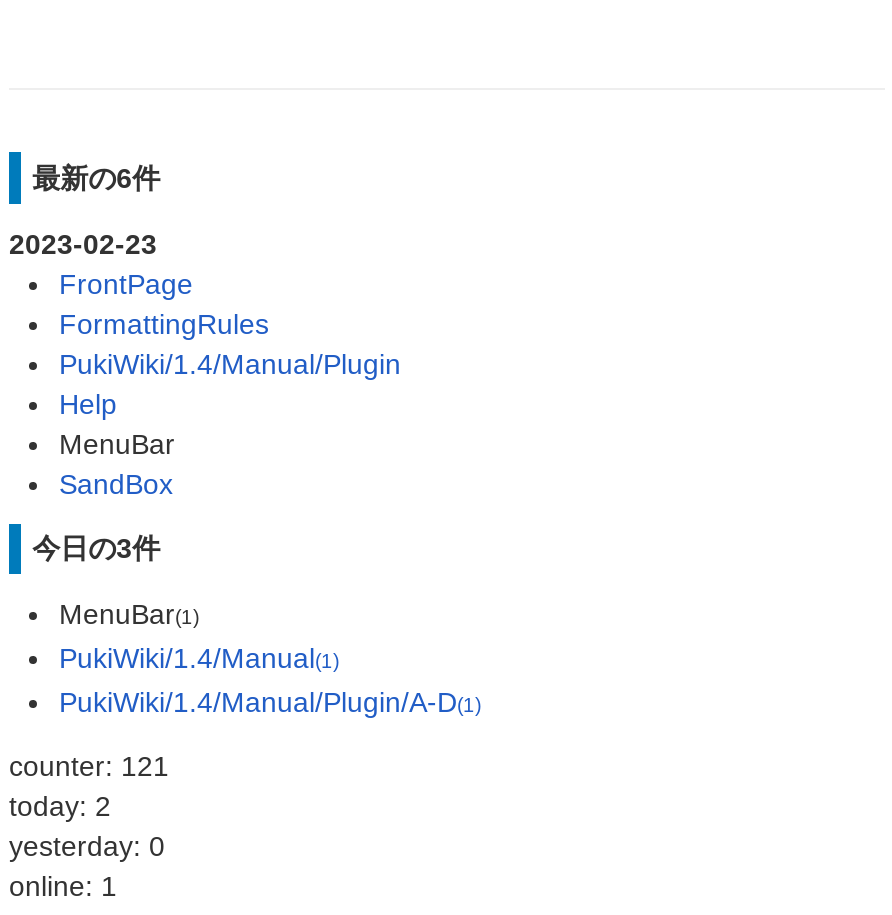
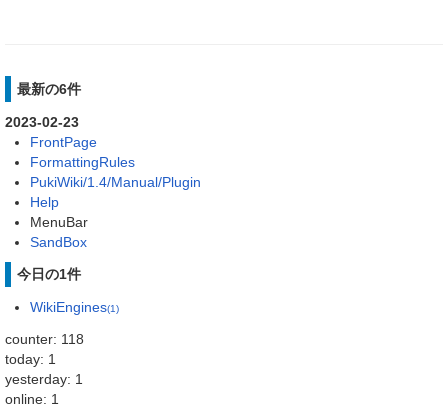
- 今日の3件
+ 今日の1件

- MenuBar(1)
- PukiWiki/1.4/Manual(1)
- PukiWiki/1.4/Manual/Plugin/A-D(1)
+ WikiEngines(1)

- counter: 121
- today: 2
- yesterday: 0
+ counter: 118
+ today: 1
+ yesterday: 1
